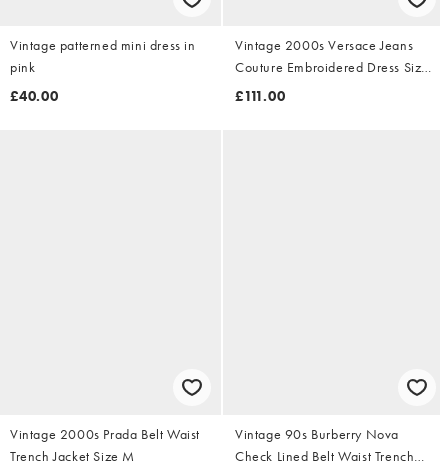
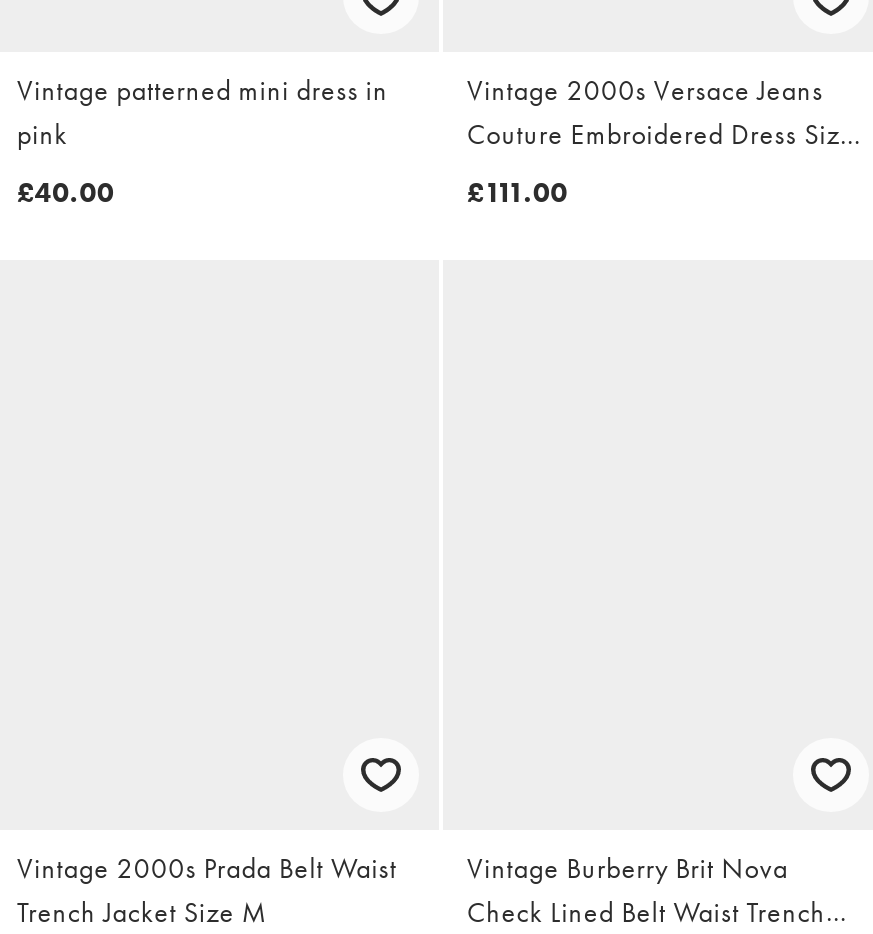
- Vintage 90s Burberry Nova
+ Vintage Burberry Brit Nova
